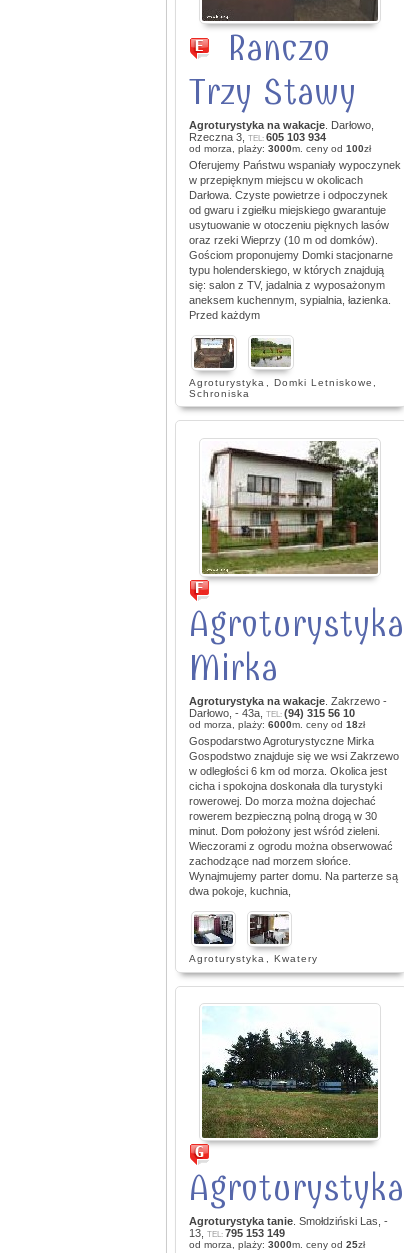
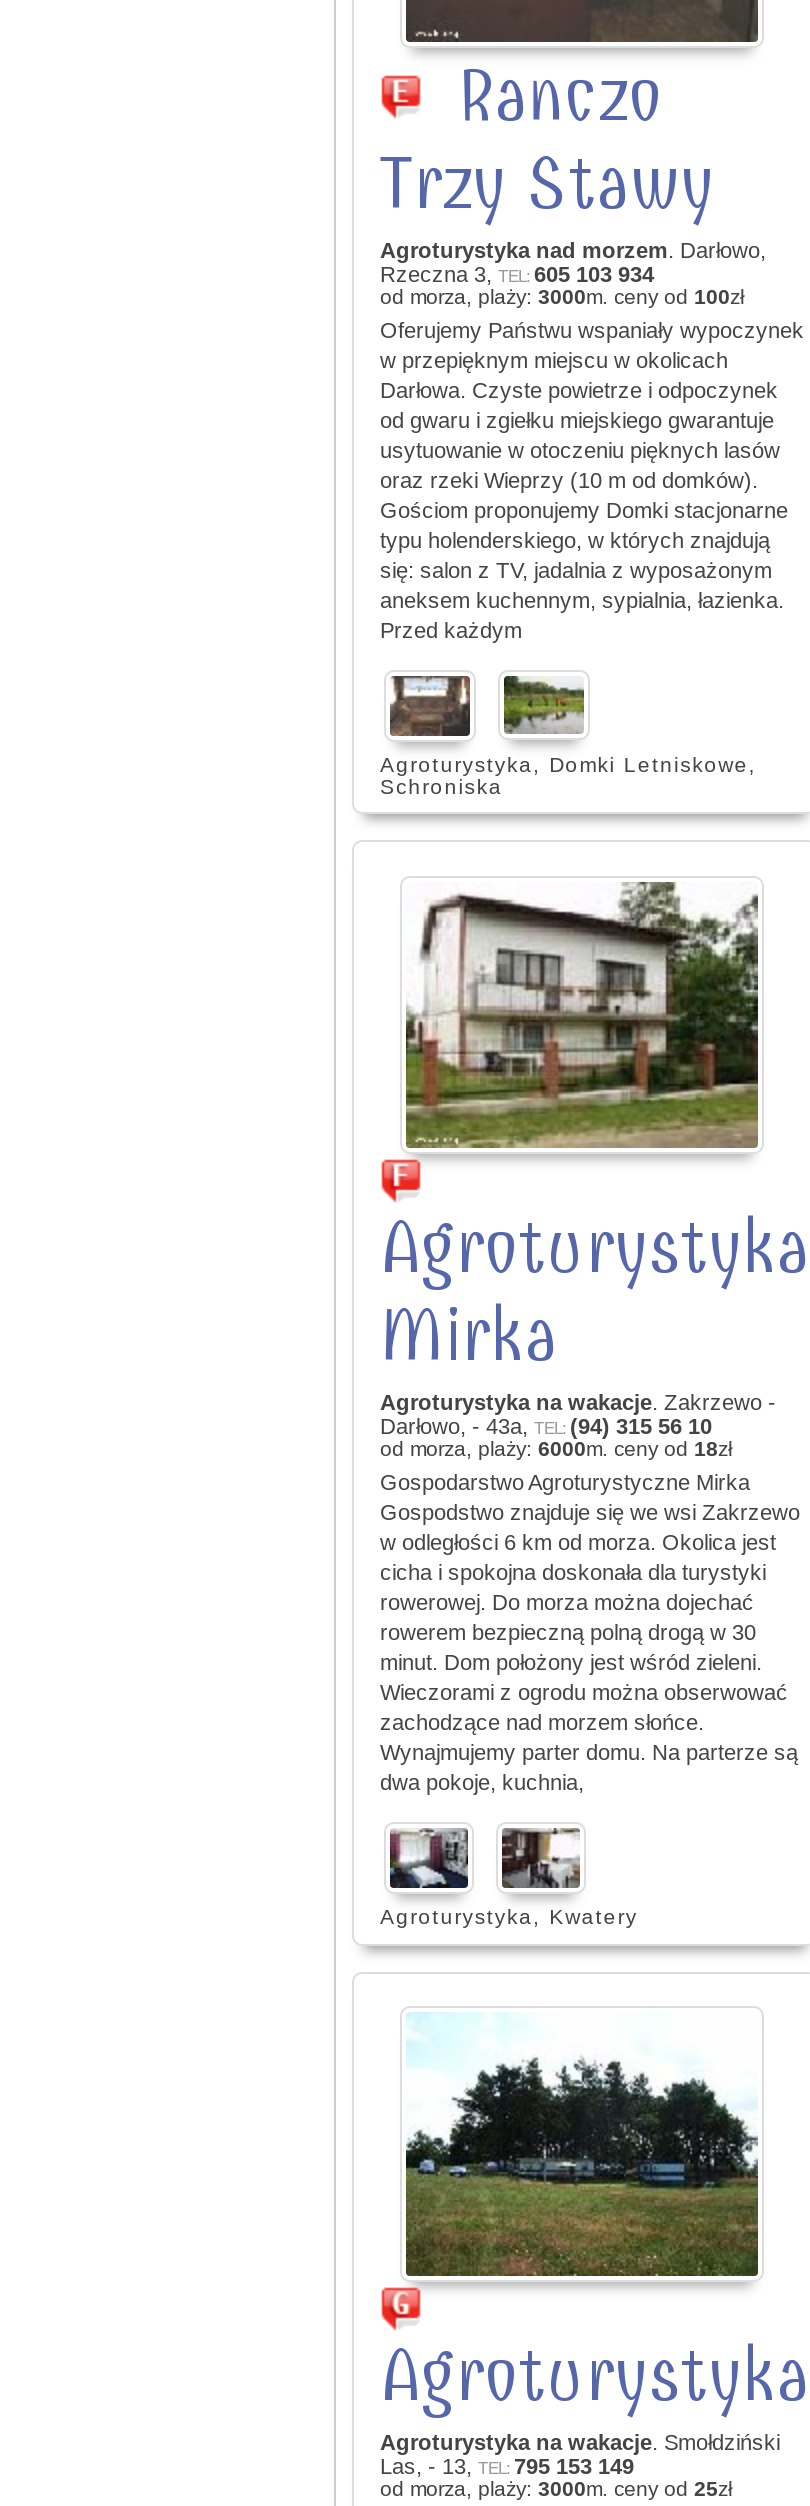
- Agroturystyka na wakacje. Darłowo,
+ Agroturystyka nad morzem. Darłowo,

- Agroturystyka tanie. Smołdziński Las, -
- 13, TEL: 795 153 149
+ Agroturystyka na wakacje. Smołdziński
+ Las, - 13, TEL: 795 153 149
